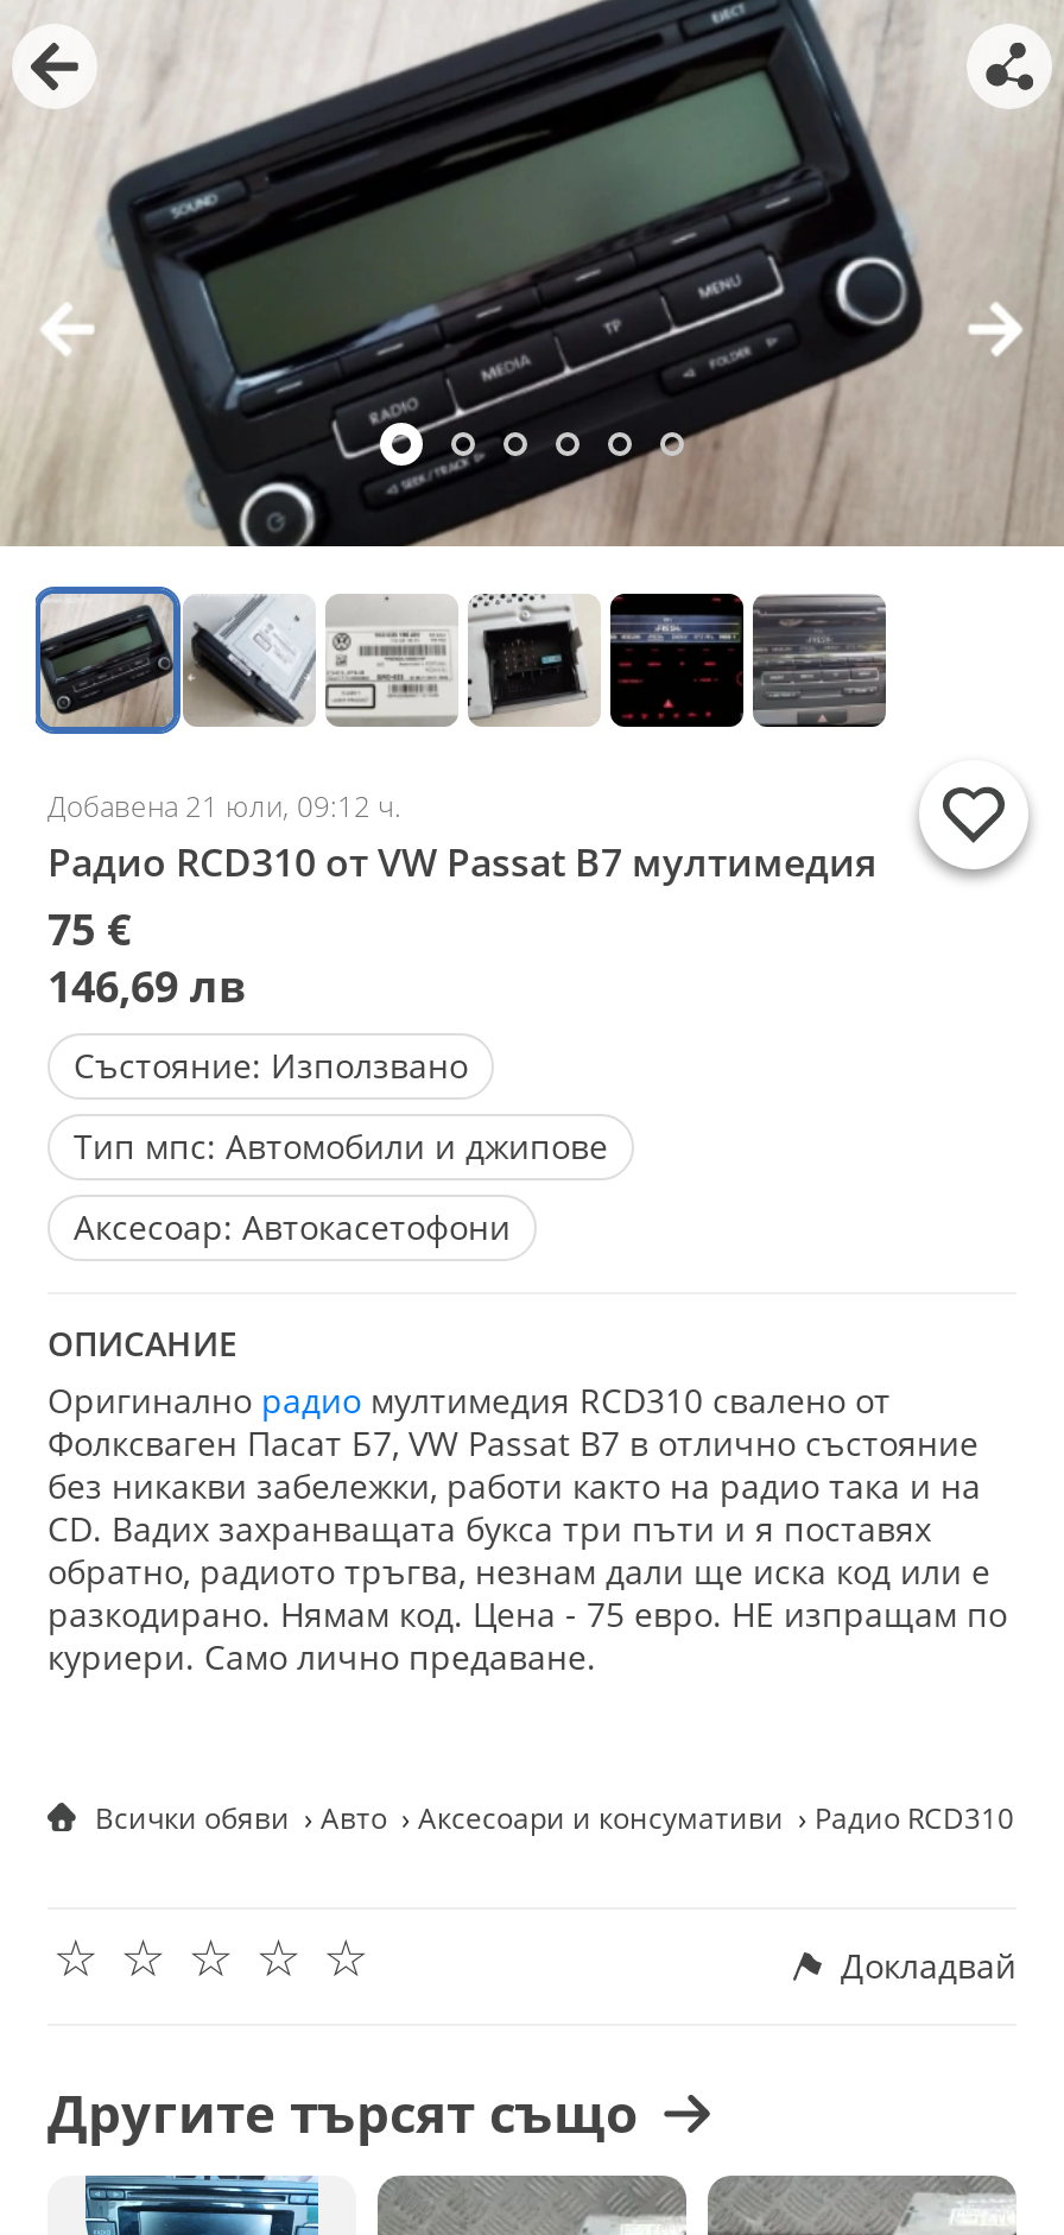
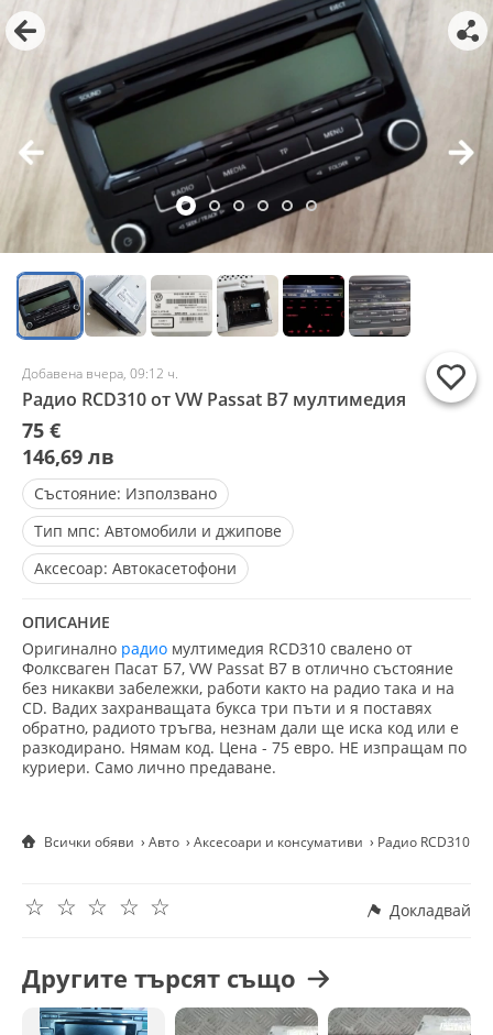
- Добавена 21 юли, 09:12 ч.
+ Добавена вчера, 09:12 ч.
